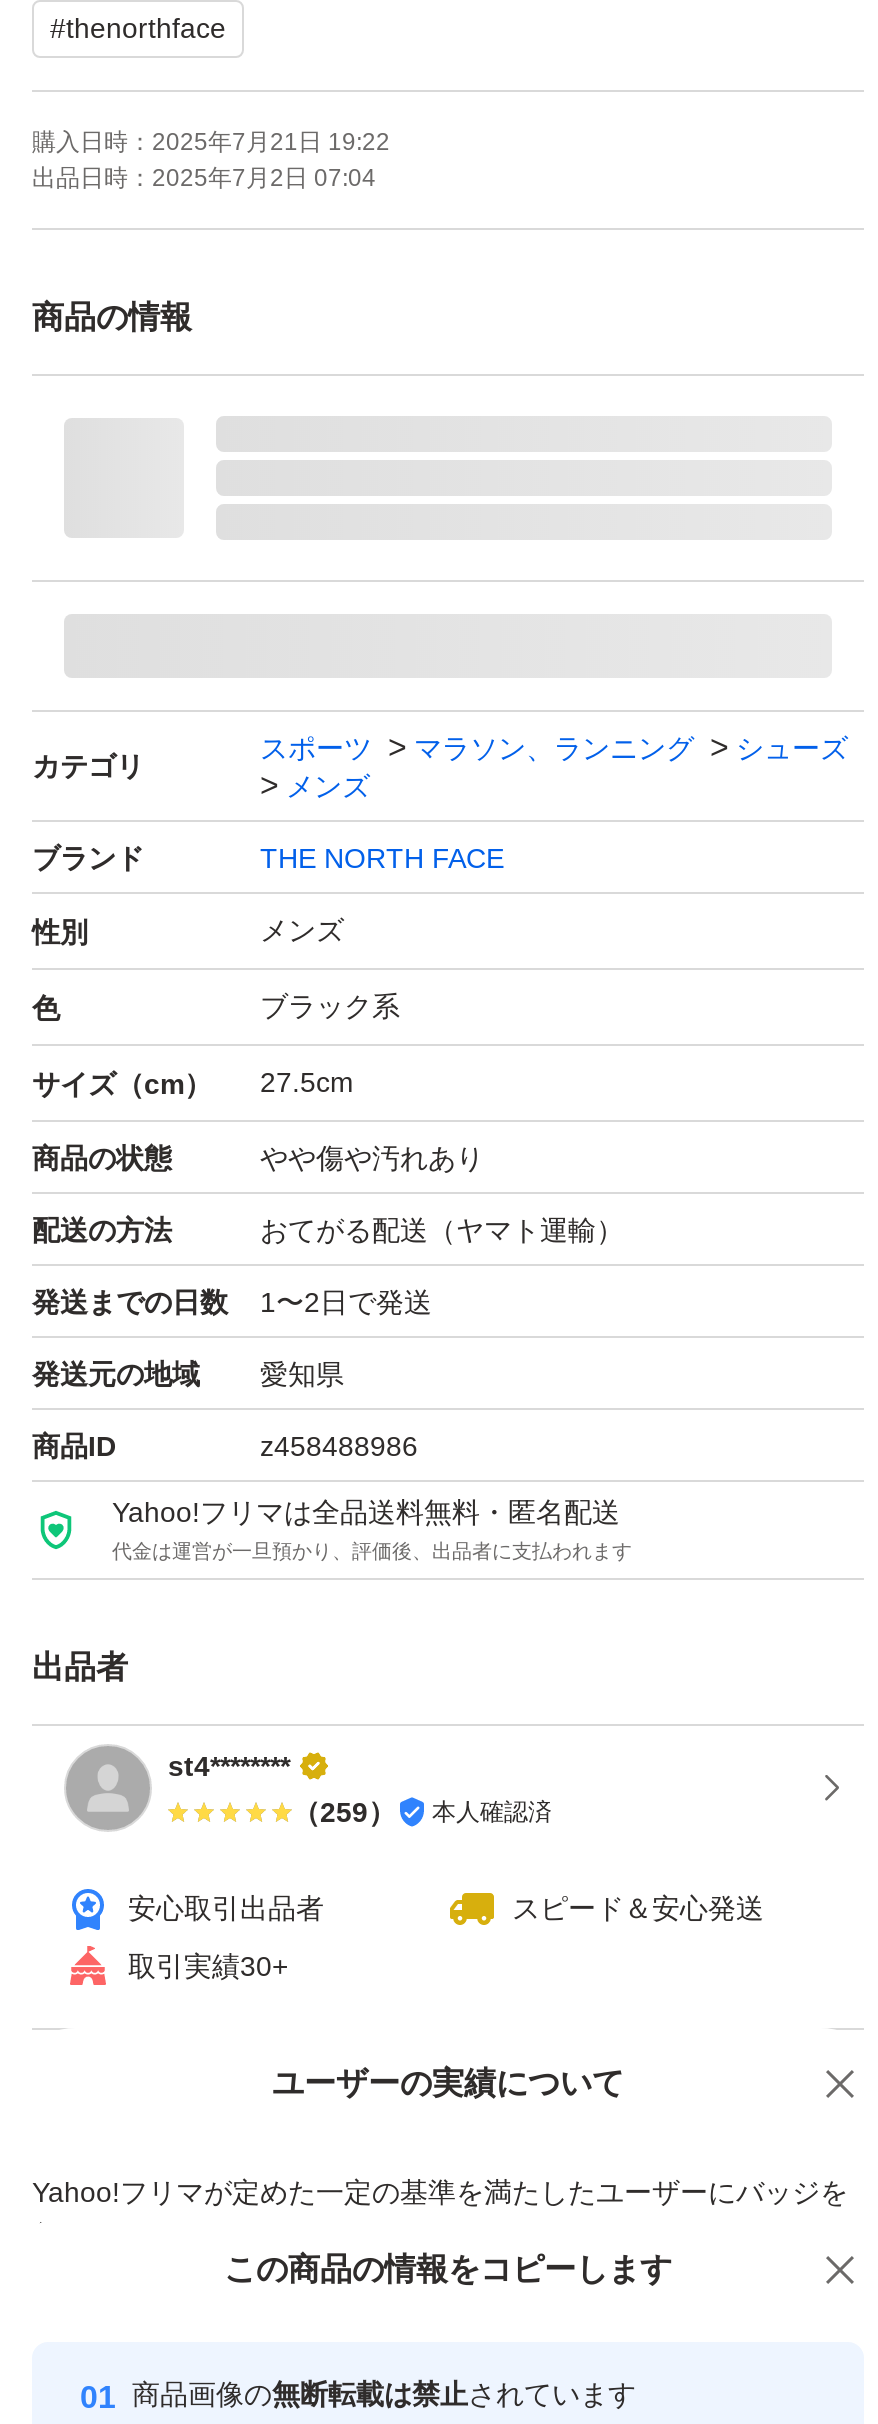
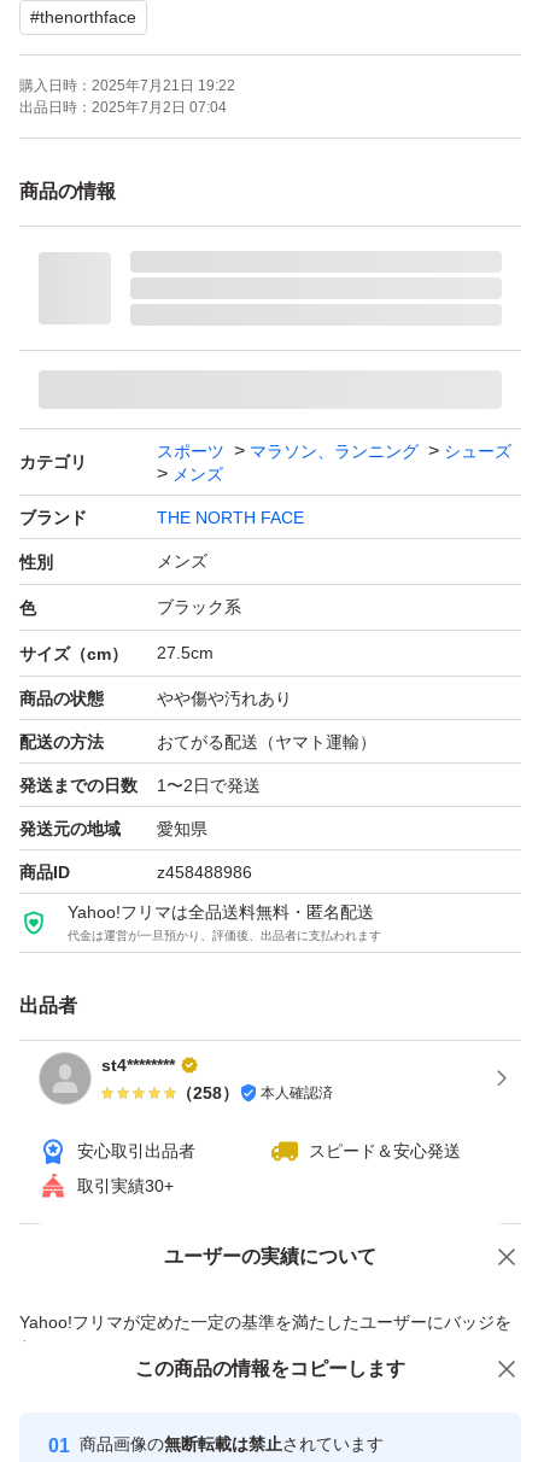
- （259） 本人確認済
+ （258） 本人確認済
